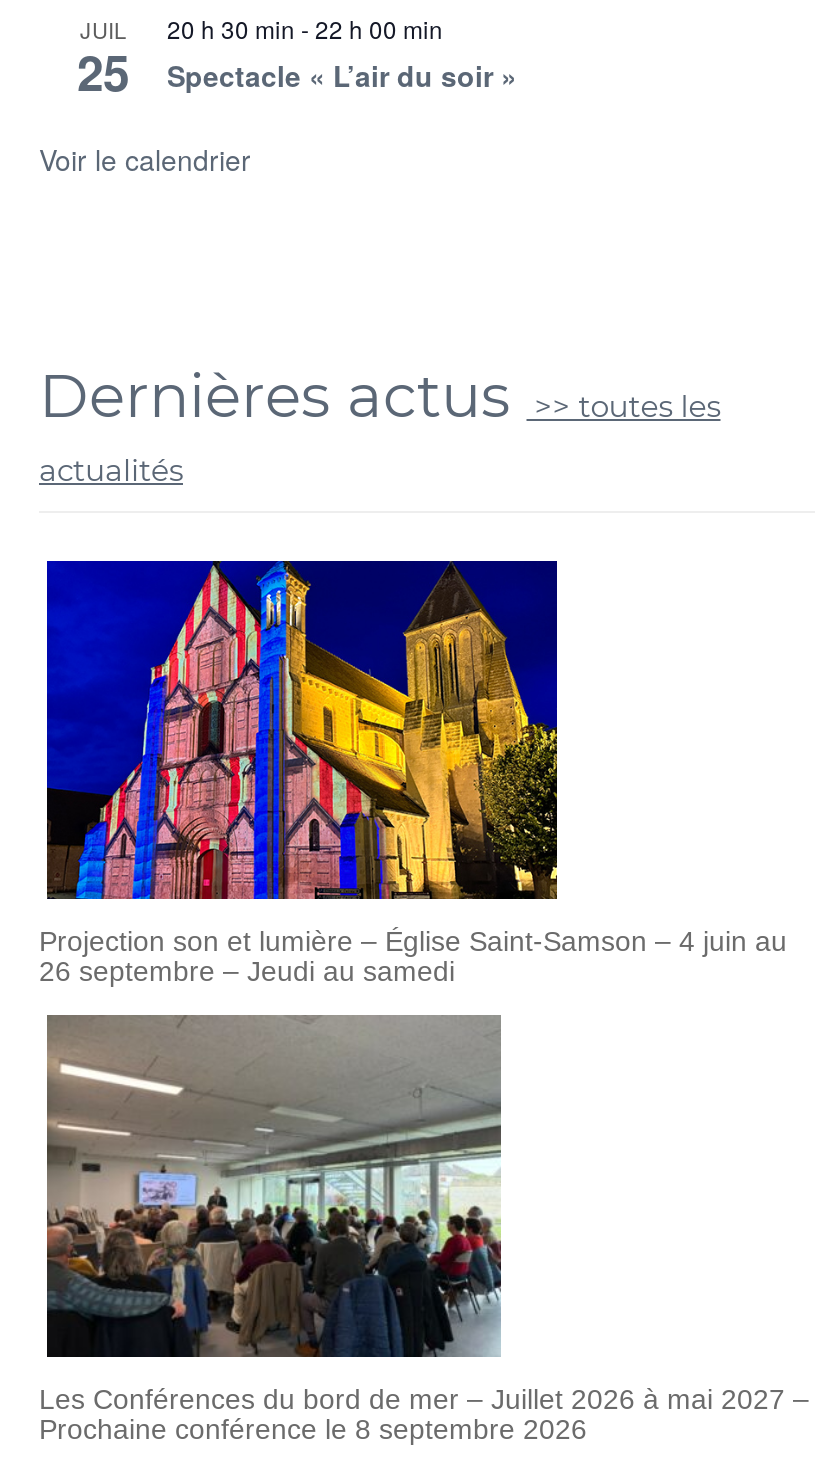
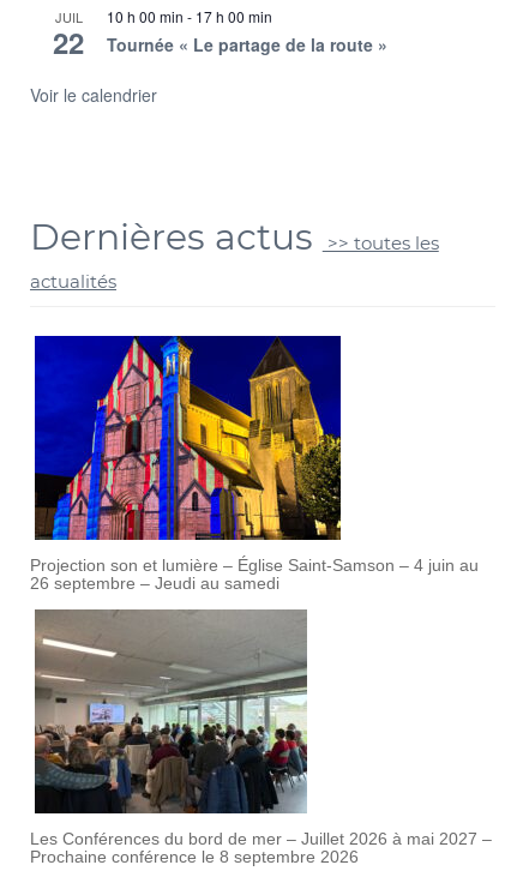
- 20 h 30 min - 22 h 00 min
- Spectacle « L’air du soir »
+ 10 h 00 min - 17 h 00 min
+ Tournée « Le partage de la route »

- 25
+ 22
